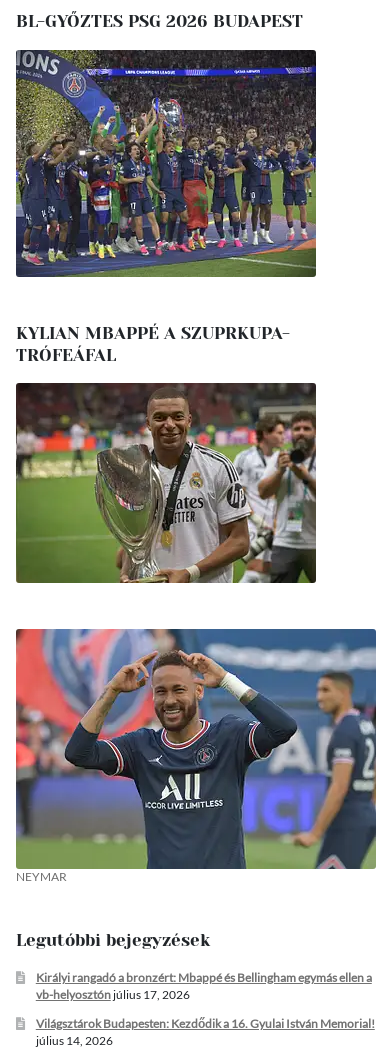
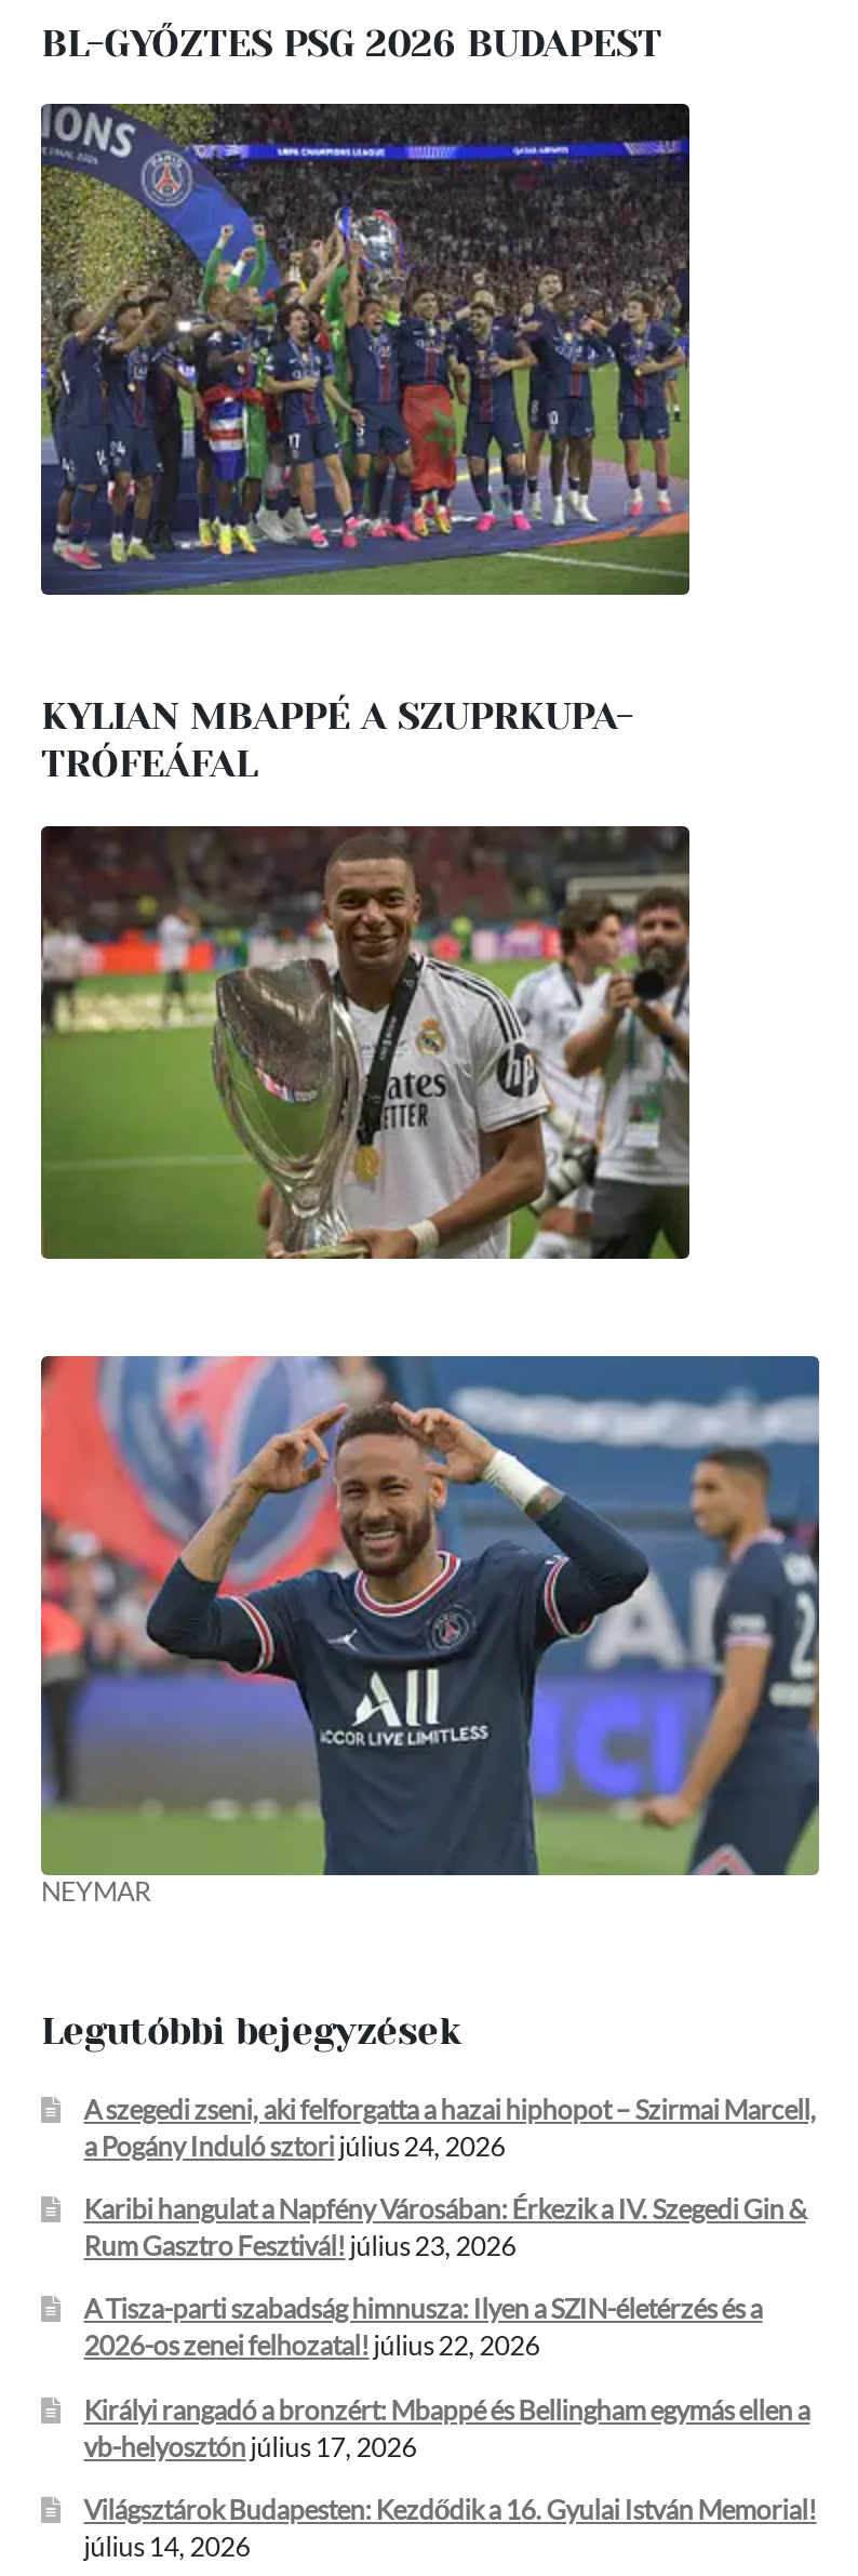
+ A szegedi zseni, aki felforgatta a hazai hiphopot – Szirmai Marcell,
+ a Pogány Induló sztori július 24, 2026
+ Karibi hangulat a Napfény Városában: Érkezik a IV. Szegedi Gin &
+ Rum Gasztro Fesztivál! július 23, 2026
+ A Tisza-parti szabadság himnusza: Ilyen a SZIN-életérzés és a
+ 2026-os zenei felhozatal! július 22, 2026
